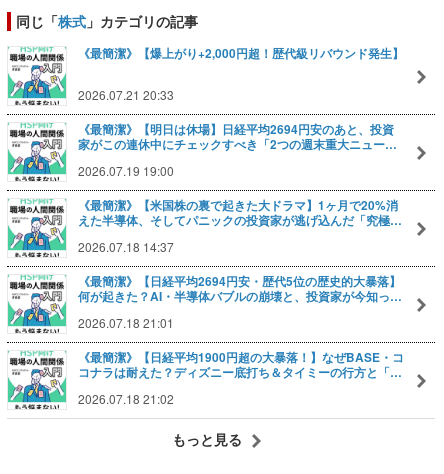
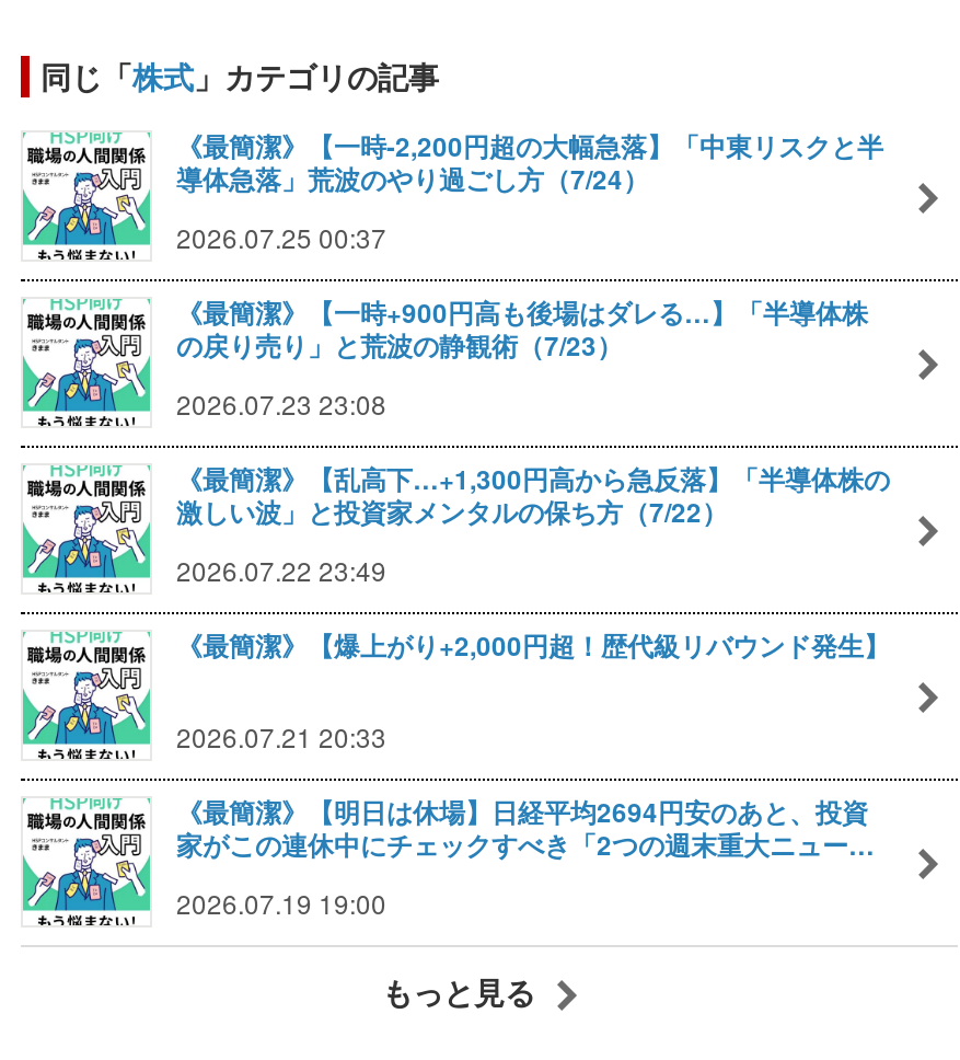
+ 《最簡潔》【一時-2,200円超の大幅急落】「中東リスクと半
+ 導体急落」荒波のやり過ごし方（7/24）
+ 2026.07.25 00:37
+ 《最簡潔》【一時+900円高も後場はダレる…】「半導体株
+ の戻り売り」と荒波の静観術（7/23）
+ 2026.07.23 23:08
+ 《最簡潔》【乱高下…+1,300円高から急反落】「半導体株の
+ 激しい波」と投資家メンタルの保ち方（7/22）
+ 2026.07.22 23:49

moved down: [image] | 《最簡潔》【爆上がり+2,000円超！歴代級リバウンド発生】 | 2026.07.21 20:33 | 《最簡潔》【明日は休場】日経平均2694円安のあと、投資 | 家がこの連休中にチェックすべき「2つの週末重大ニュー… | 2026.07.19 19:00

- 《最簡潔》【米国株の裏で起きた大ドラマ】1ヶ月で20%消
- えた半導体、そしてパニックの投資家が逃げ込んだ「究極…
- 2026.07.18 14:37
- 《最簡潔》【日経平均2694円安・歴代5位の歴史的大暴落】
- 何が起きた？AI・半導体バブルの崩壊と、投資家が今知っ…
- 2026.07.18 21:01
- 《最簡潔》【日経平均1900円超の大暴落！】なぜBASE・コ
- コナラは耐えた？ディズニー底打ち＆タイミーの行方と「…
- 2026.07.18 21:02
